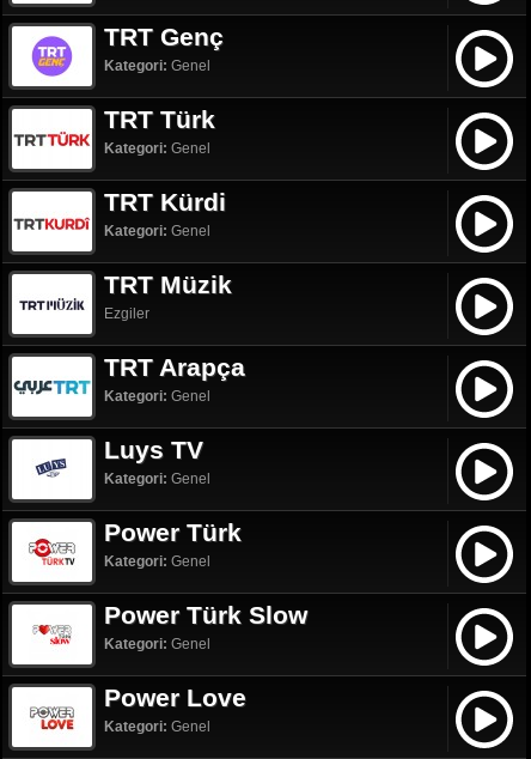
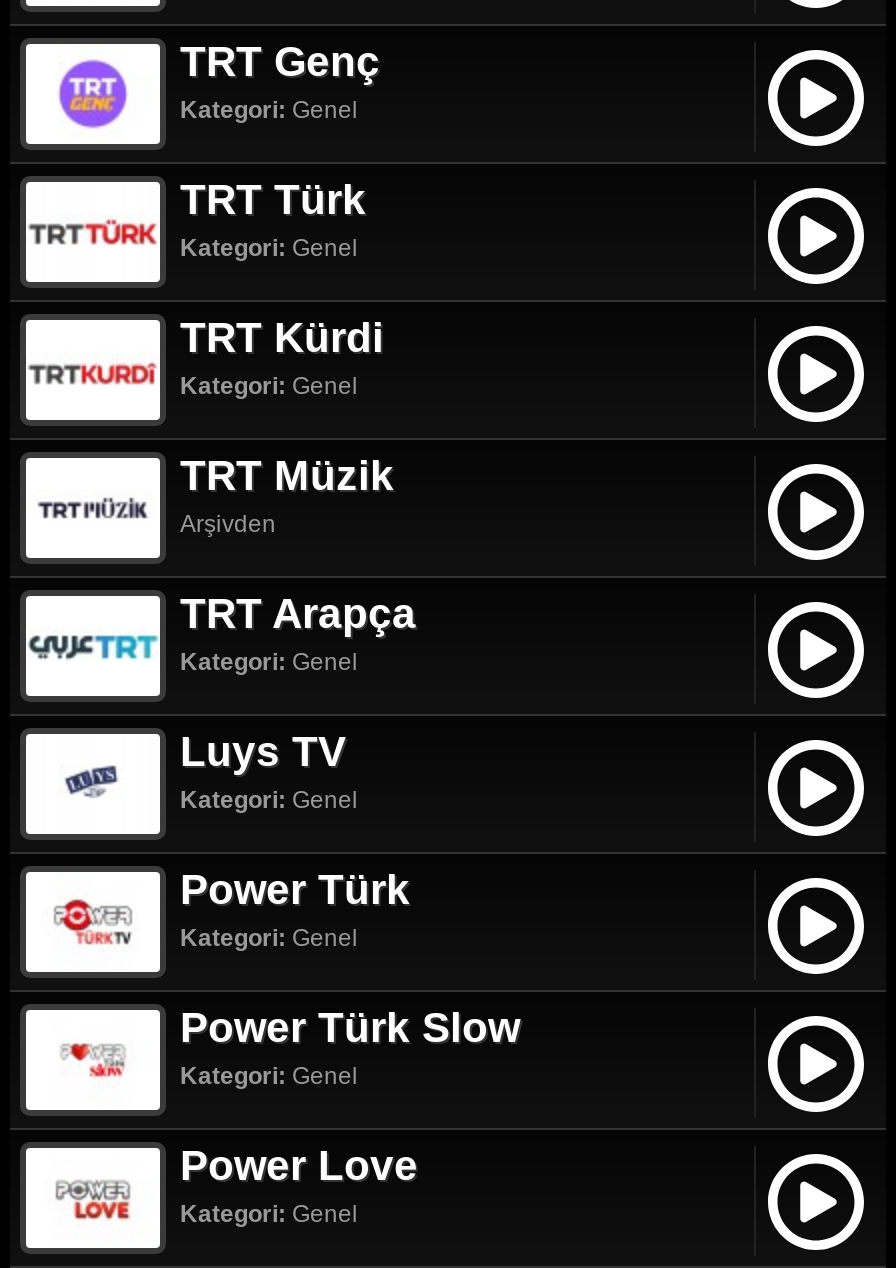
- Ezgiler
+ Arşivden
